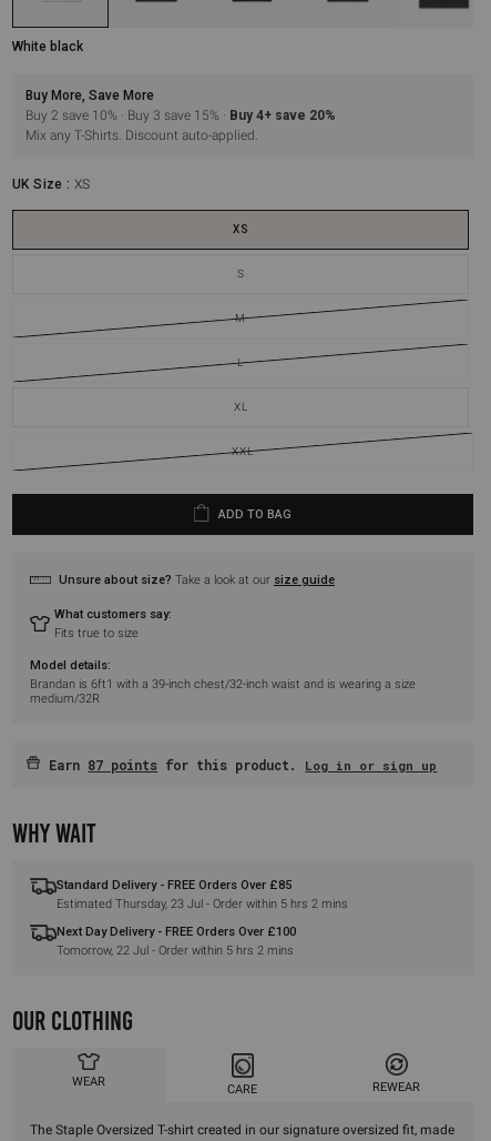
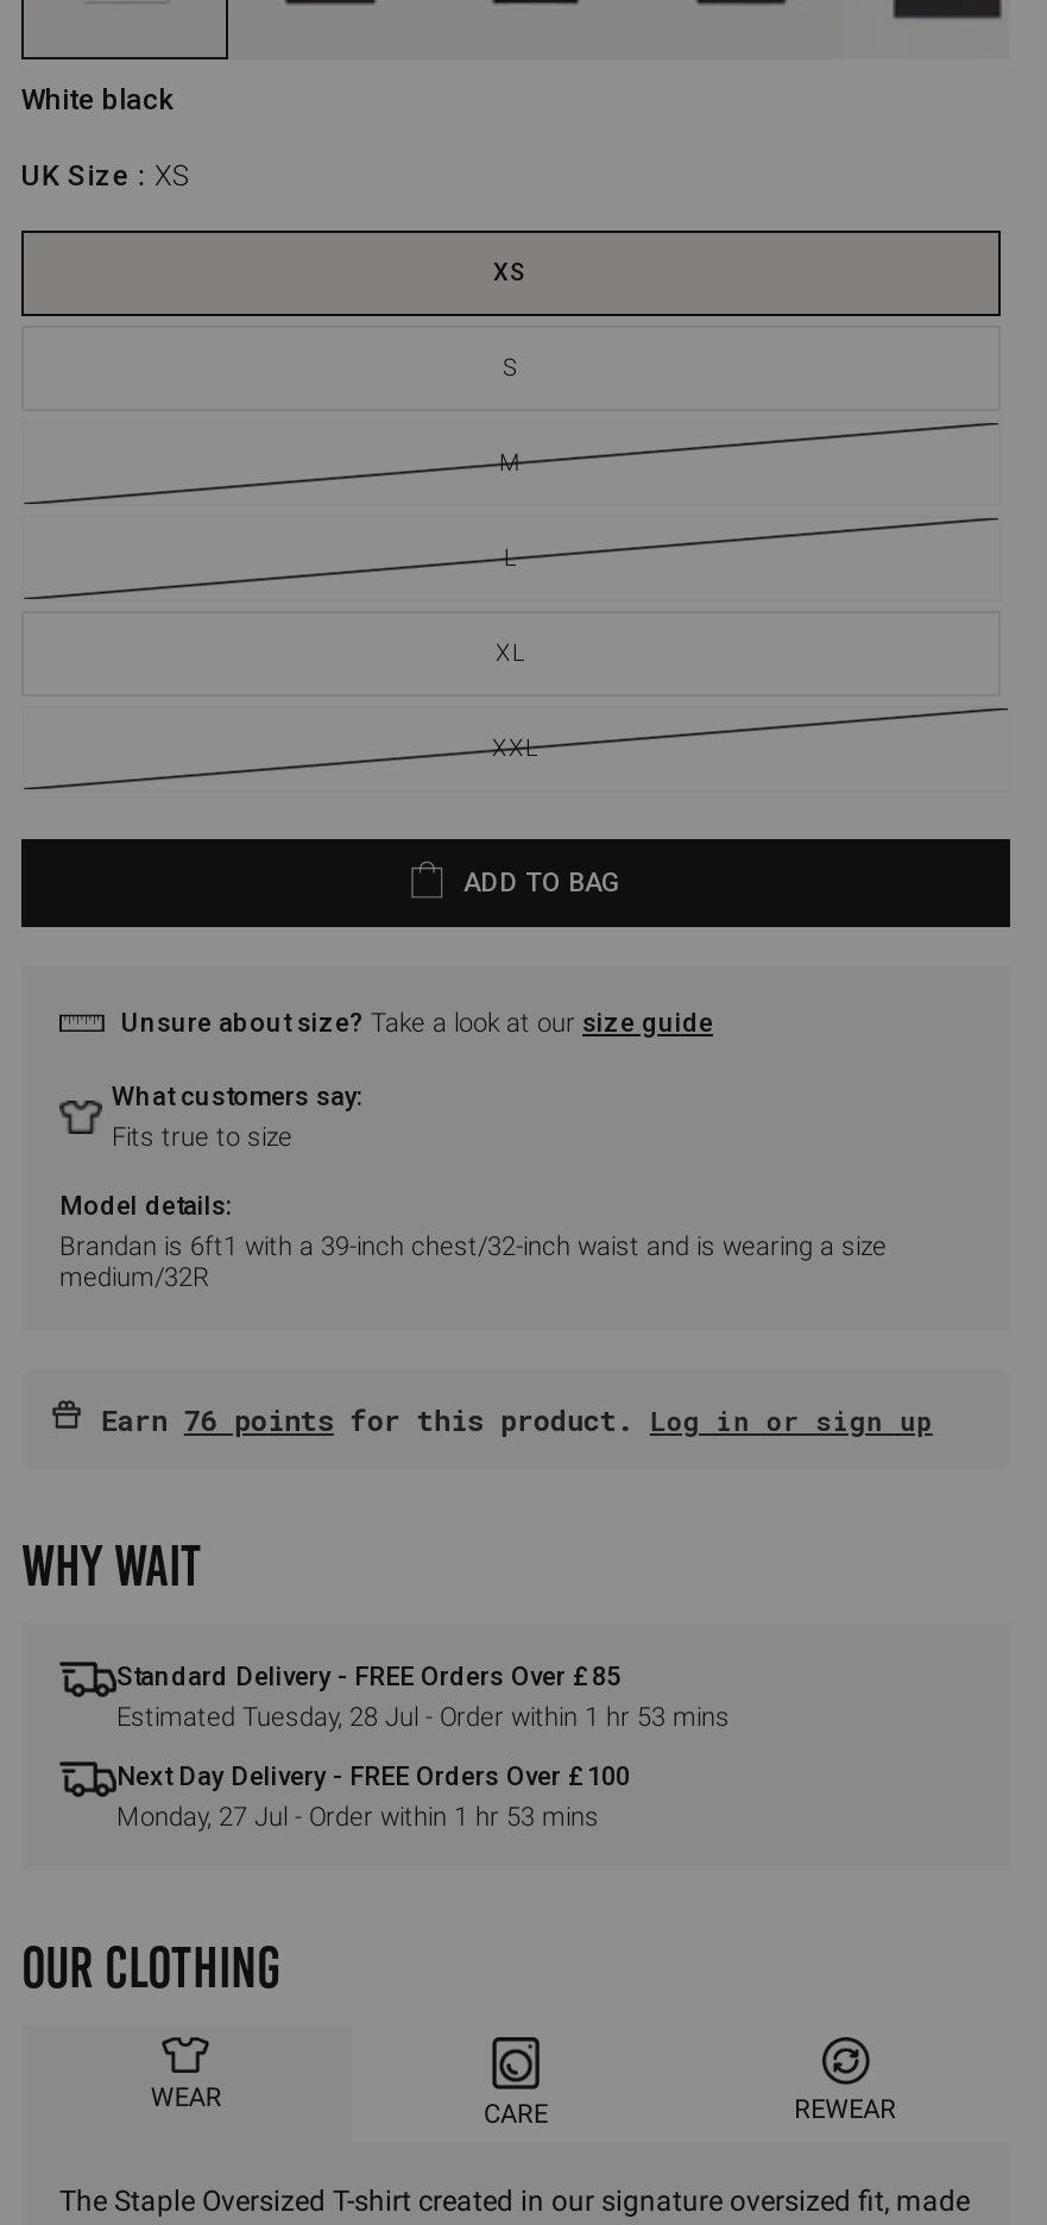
- Buy More, Save More
- Buy 2 save 10% · Buy 3 save 15% · Buy 4+ save 20%
- Mix any T-Shirts. Discount auto-applied.

- Earn 87 points for this product. Log in or sign up
+ Earn 76 points for this product. Log in or sign up

- Estimated Thursday, 23 Jul - Order within 5 hrs 2 mins
+ Estimated Tuesday, 28 Jul - Order within 1 hr 53 mins

- Tomorrow, 22 Jul - Order within 5 hrs 2 mins
+ Monday, 27 Jul - Order within 1 hr 53 mins
